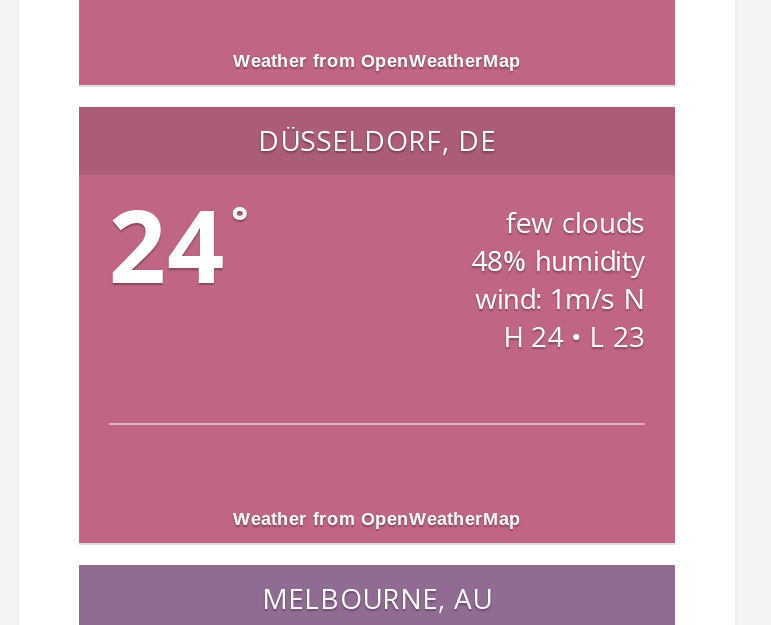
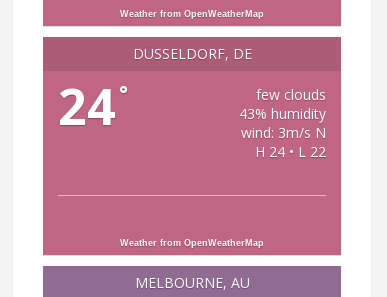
- 48% humidity
+ 43% humidity

- wind: 1m/s N
+ wind: 3m/s N

- H 24 • L 23
+ H 24 • L 22
